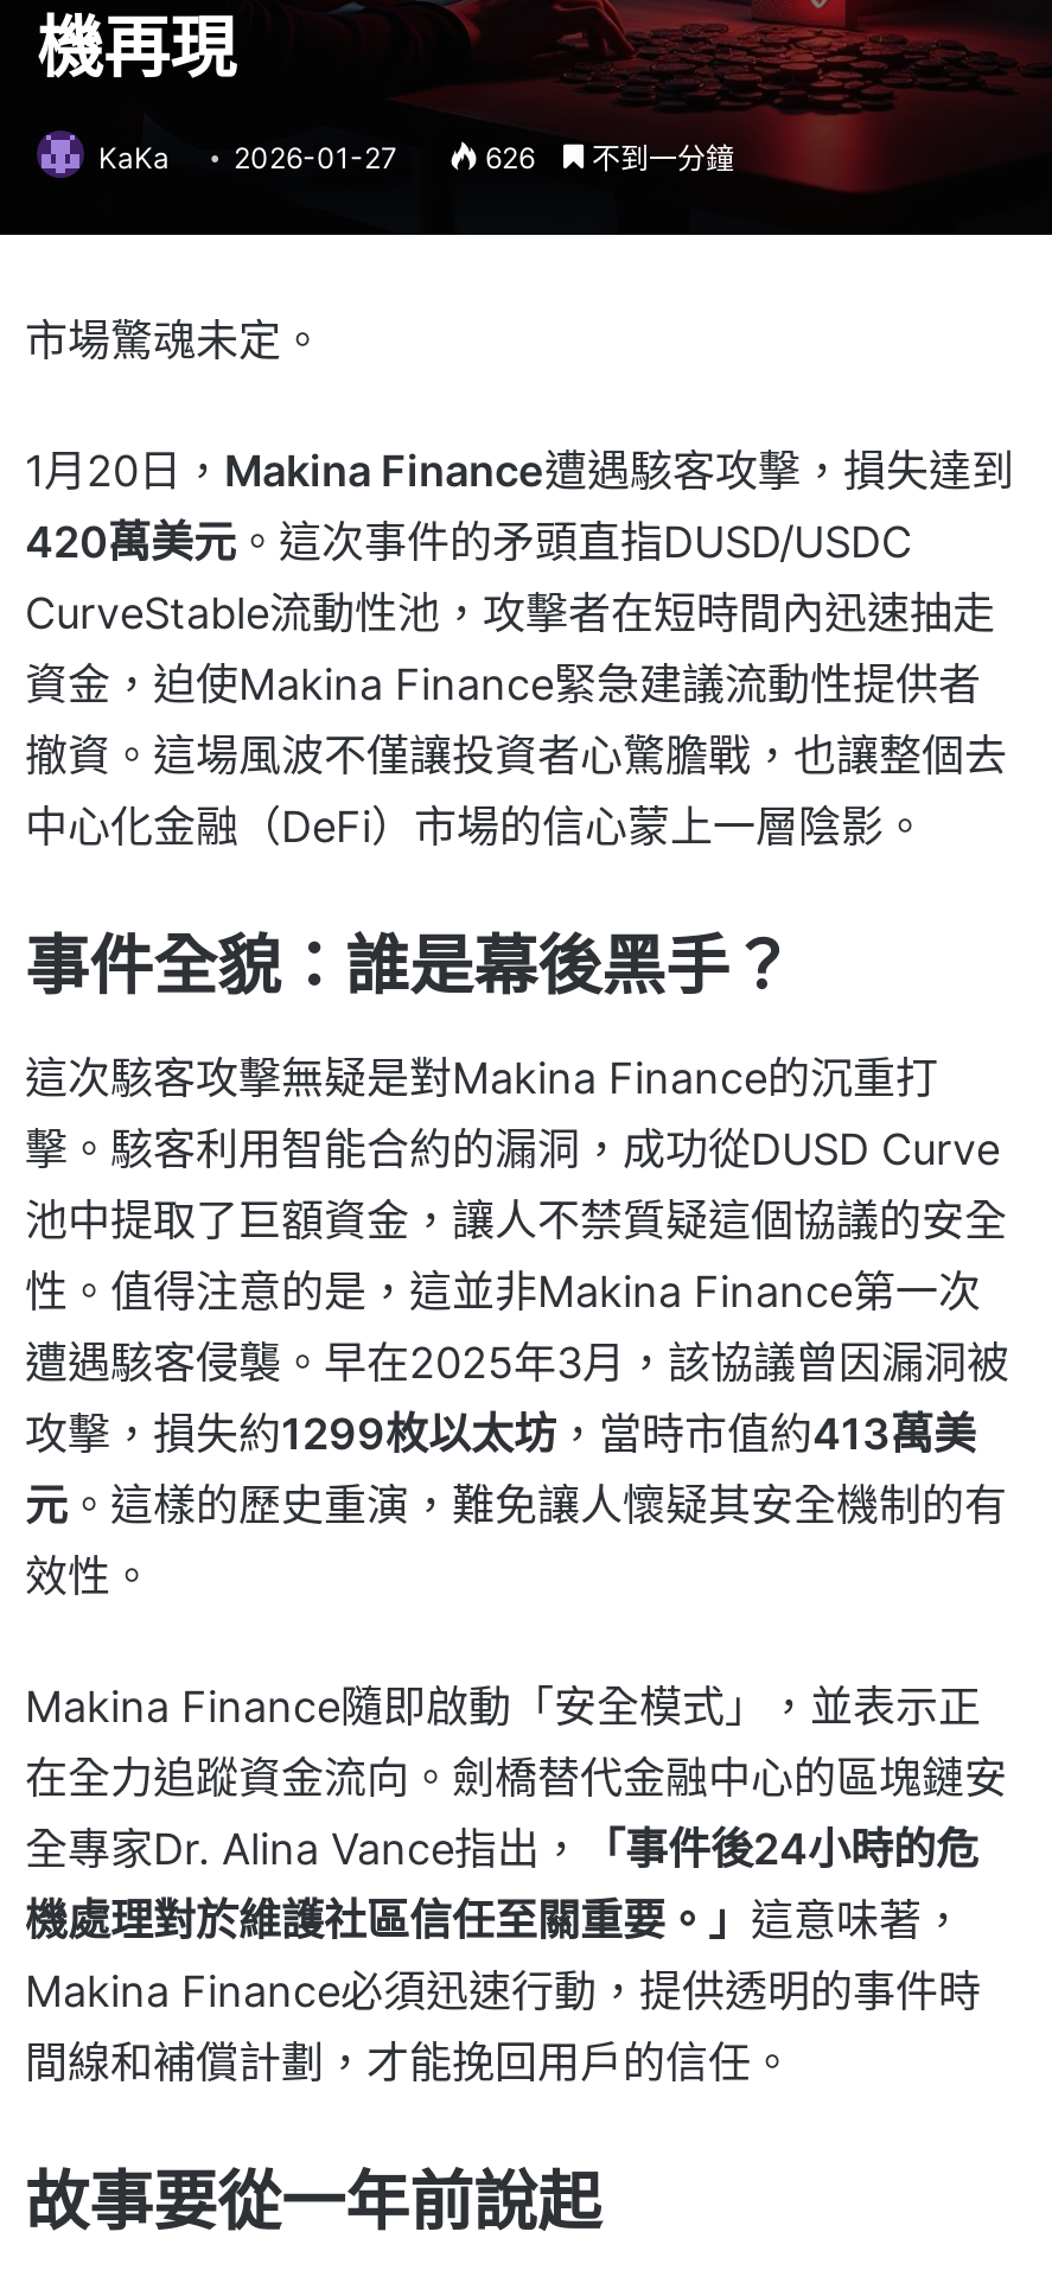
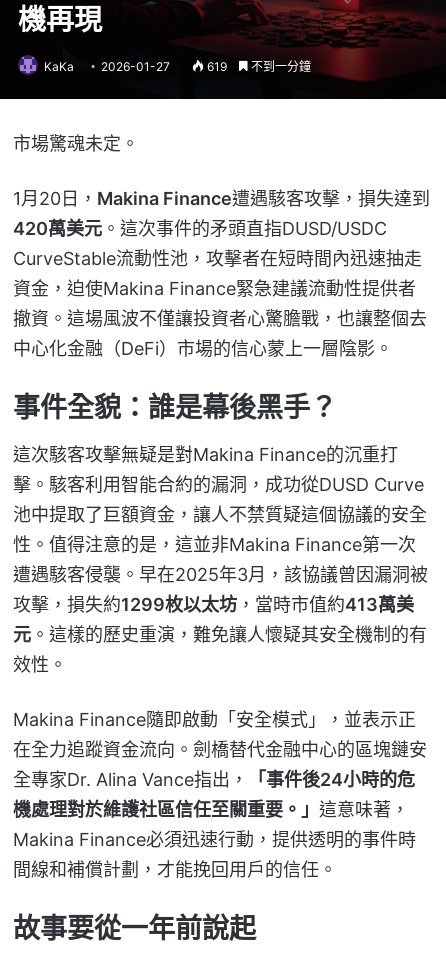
- 626 不到一分鐘
+ 619 不到一分鐘
